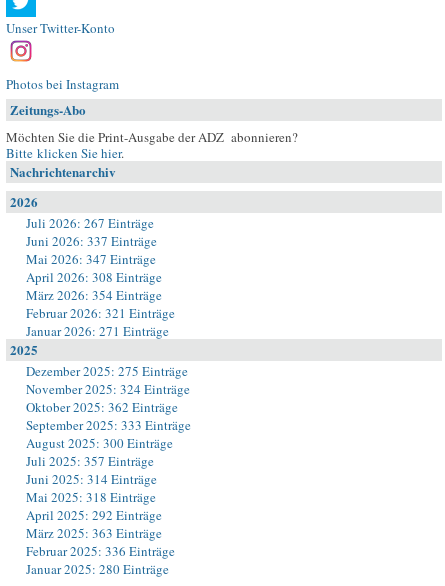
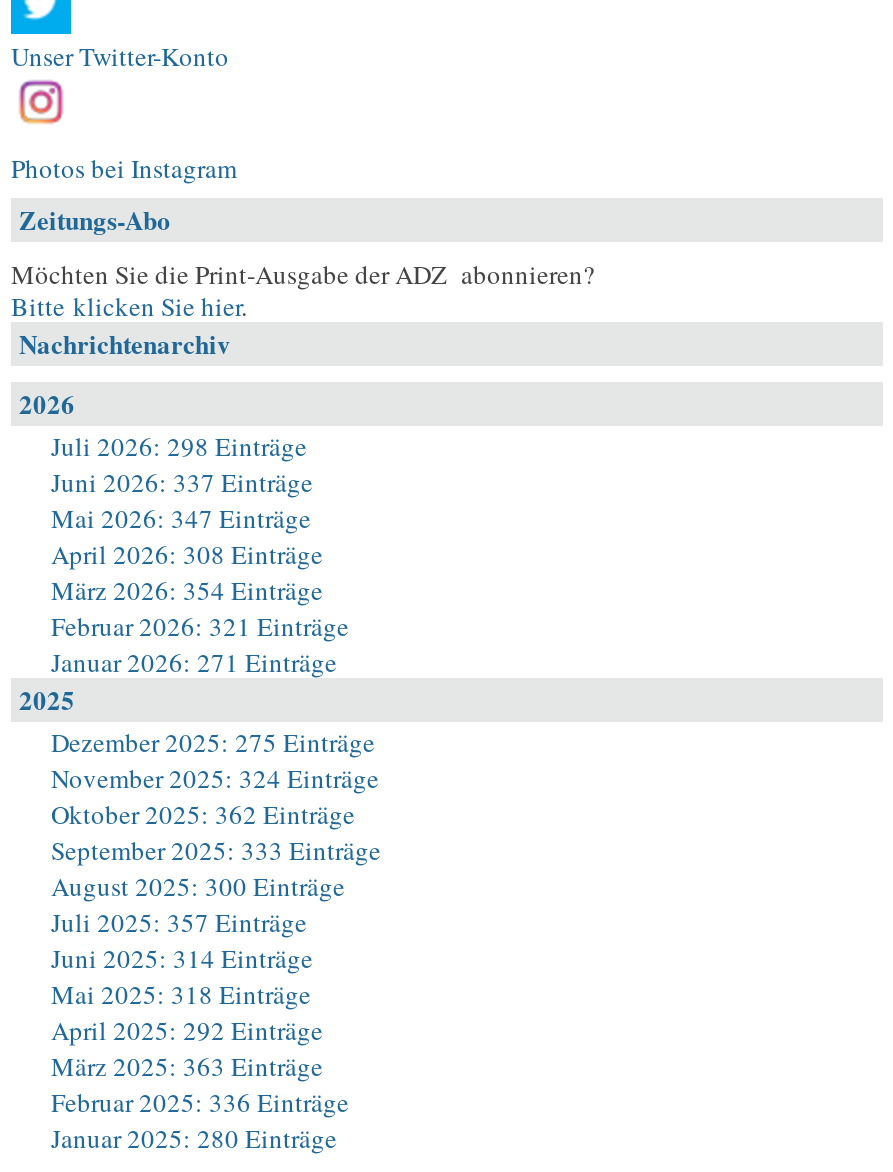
- Juli 2026: 267 Einträge
+ Juli 2026: 298 Einträge
